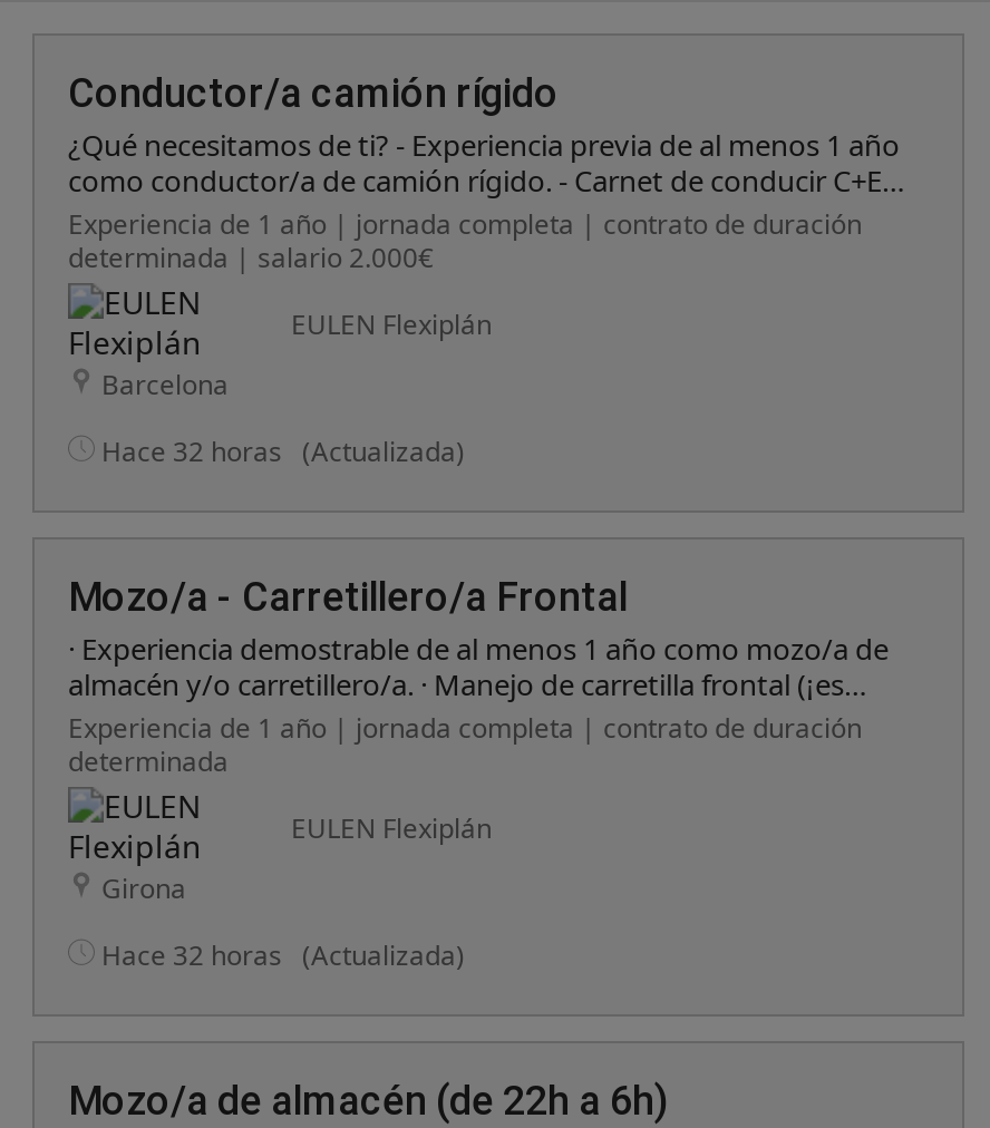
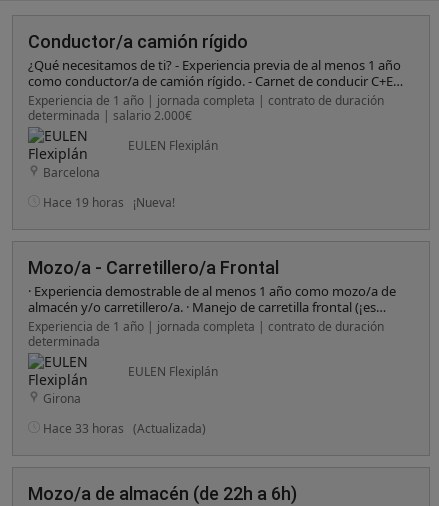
- Hace 32 horas (Actualizada)
+ Hace 19 horas ¡Nueva!

- Hace 32 horas (Actualizada)
+ Hace 33 horas (Actualizada)
